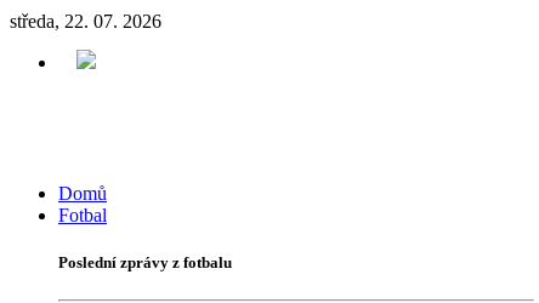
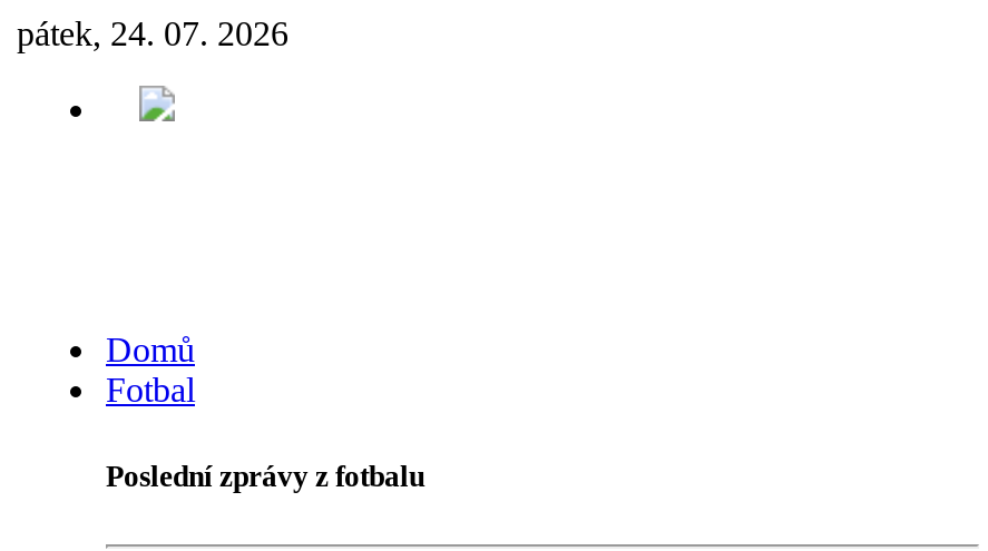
- středa, 22. 07. 2026
+ pátek, 24. 07. 2026
